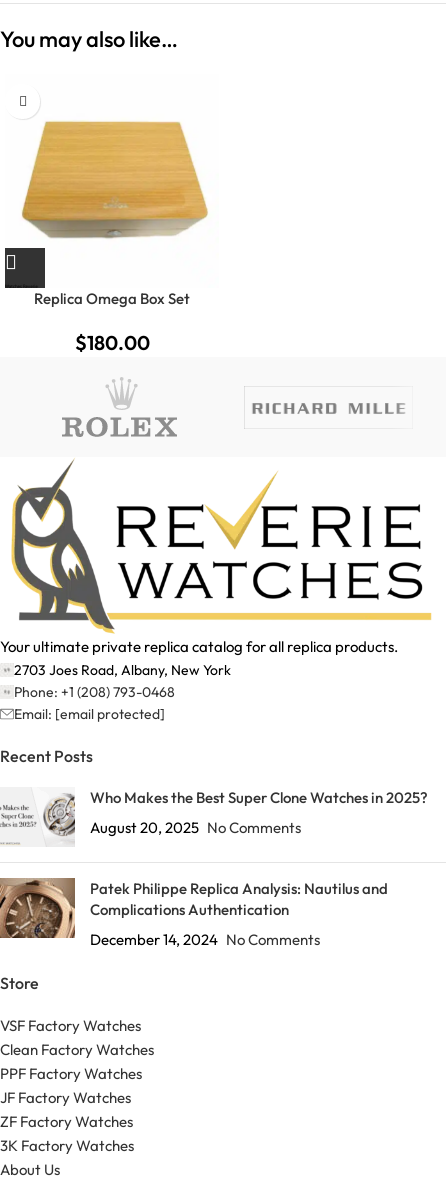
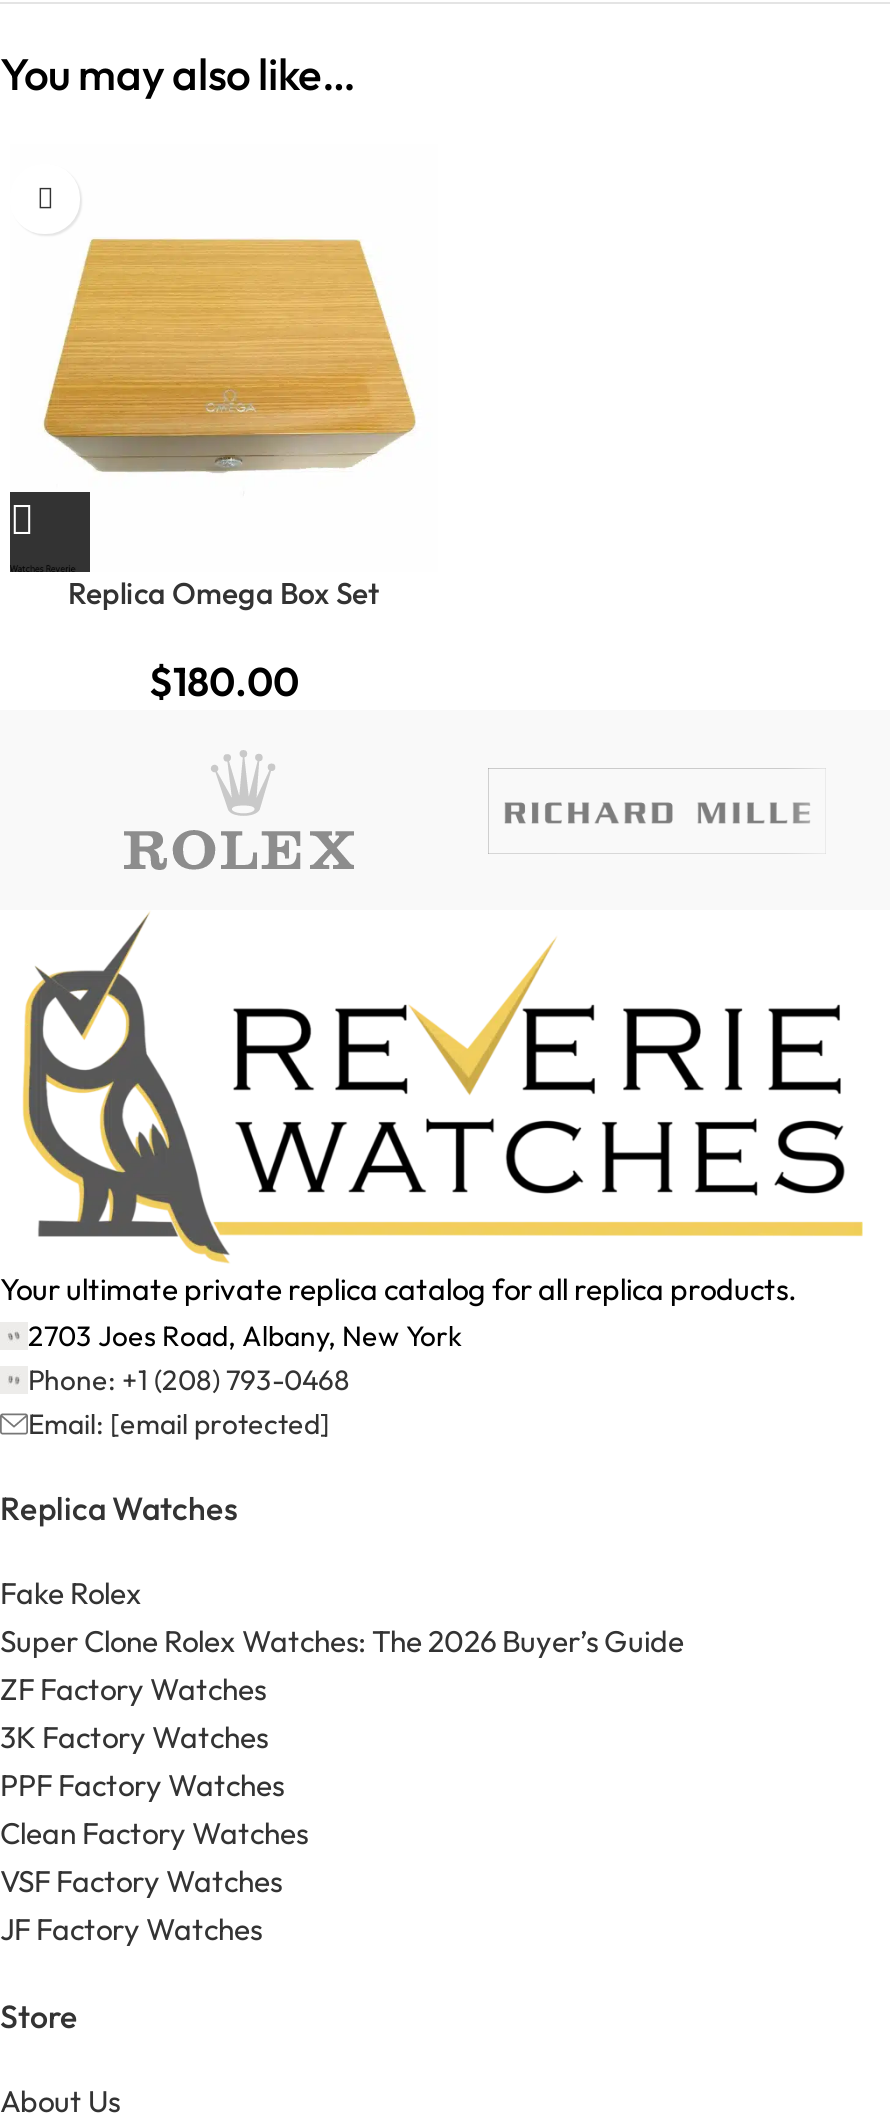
- Recent Posts
- Who Makes the Best Super Clone Watches in 2025?
- August 20, 2025 No Comments
- Patek Philippe Replica Analysis: Nautilus and
- Complications Authentication
- December 14, 2024 No Comments
+ Replica Watches
+ Fake Rolex
+ Super Clone Rolex Watches: The 2026 Buyer’s Guide

moved down: Store | VSF Factory Watches | Clean Factory Watches | PPF Factory Watches | JF Factory Watches

moved up: ZF Factory Watches | 3K Factory Watches
